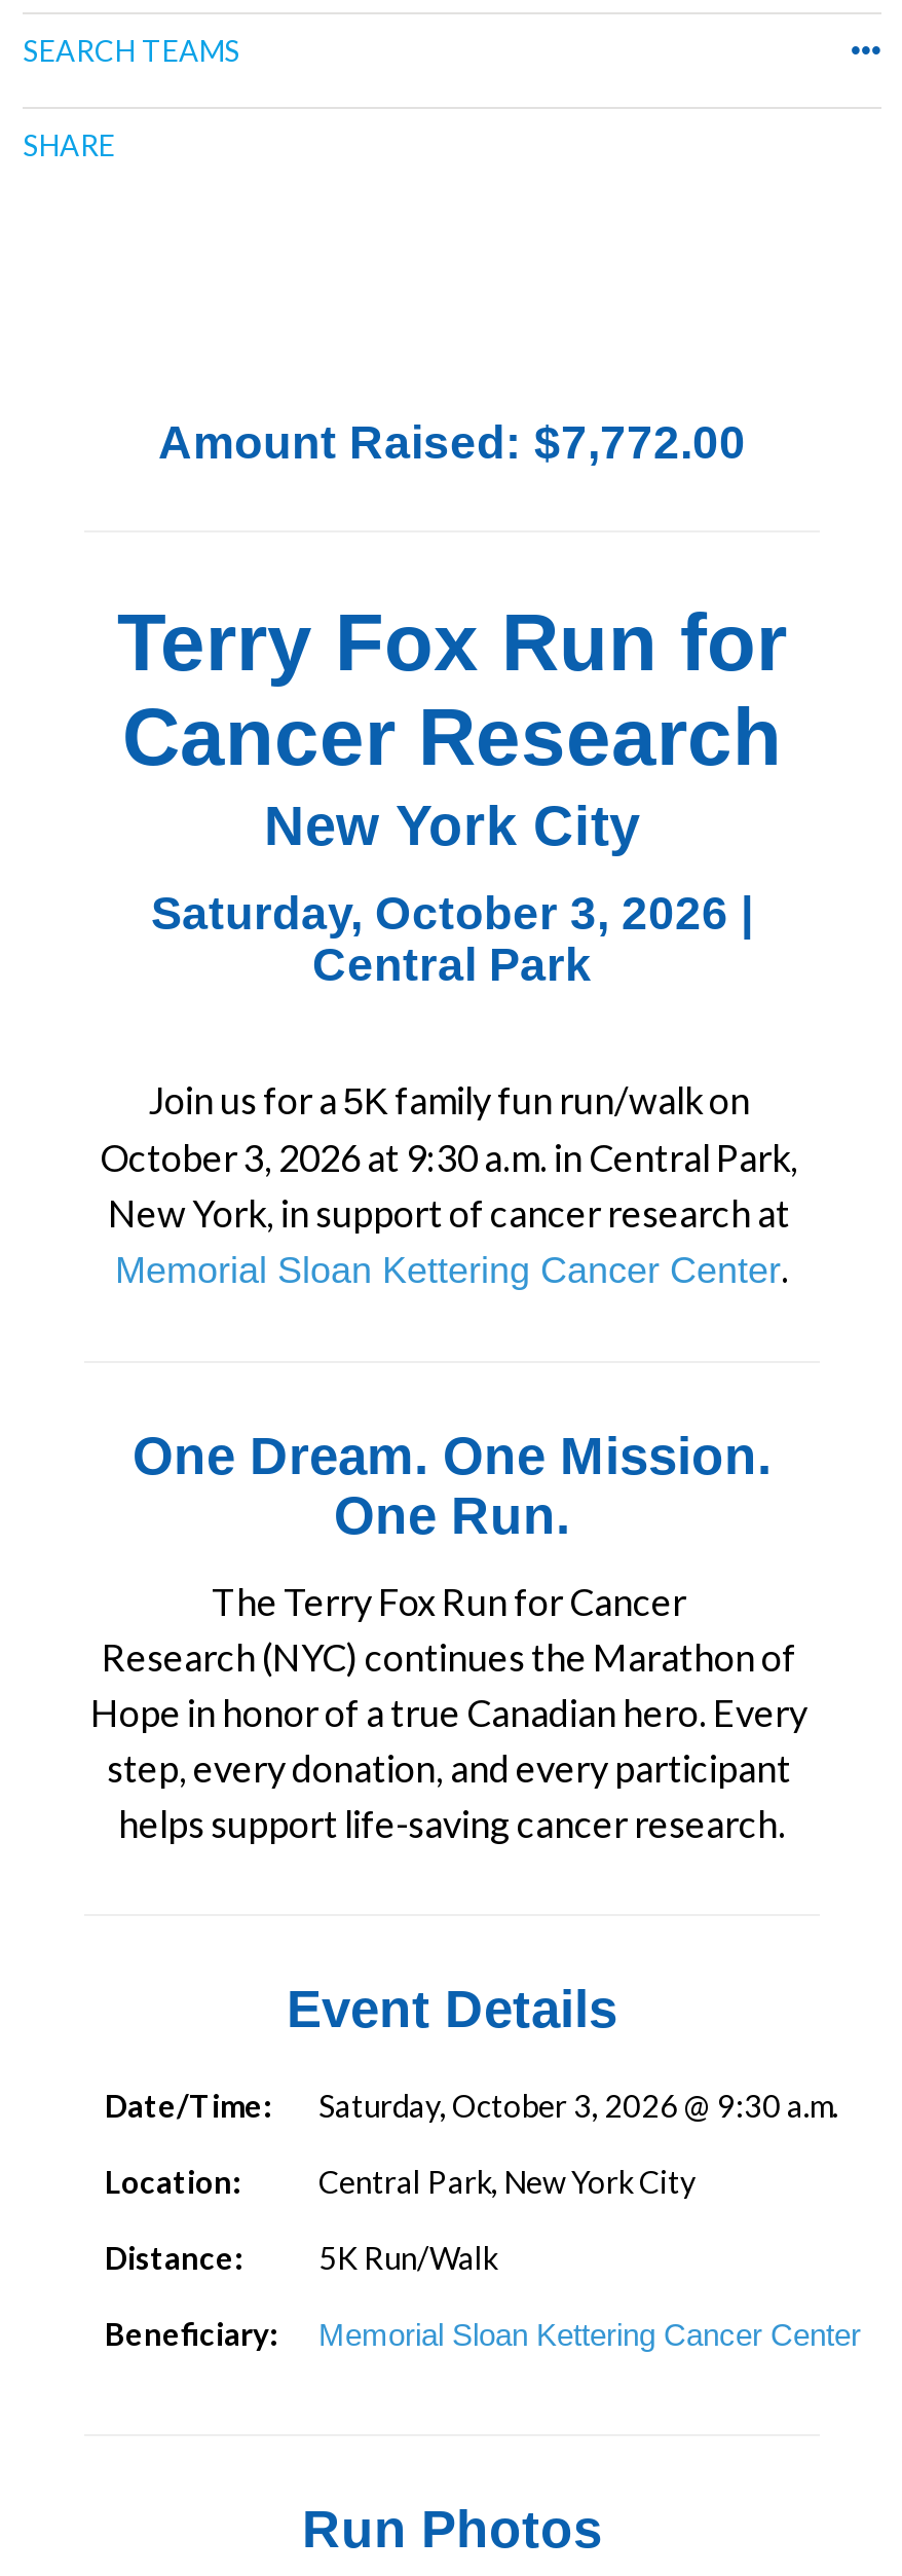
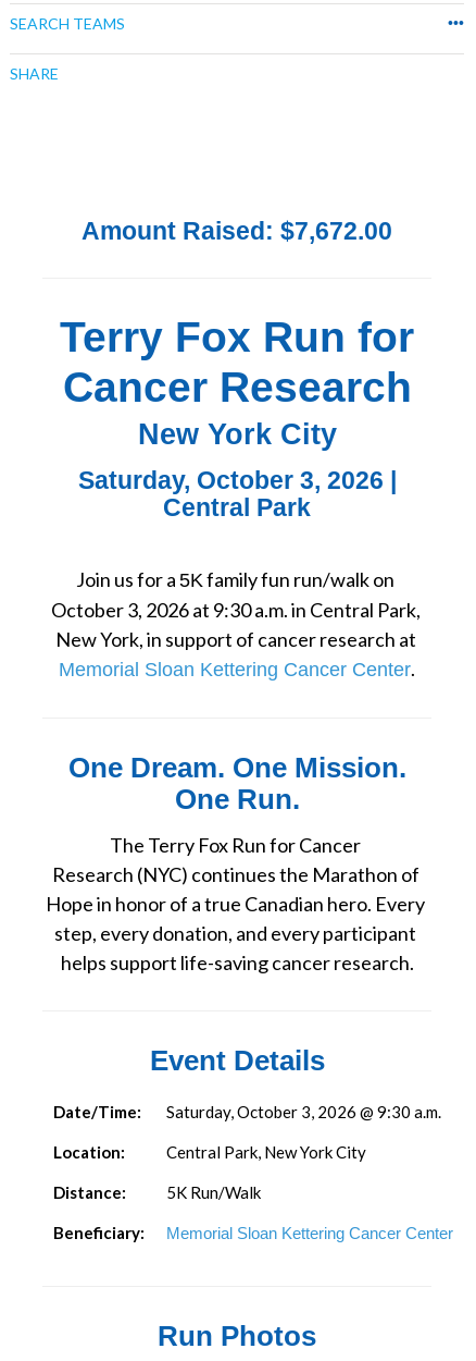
- Amount Raised: $7,772.00
+ Amount Raised: $7,672.00
